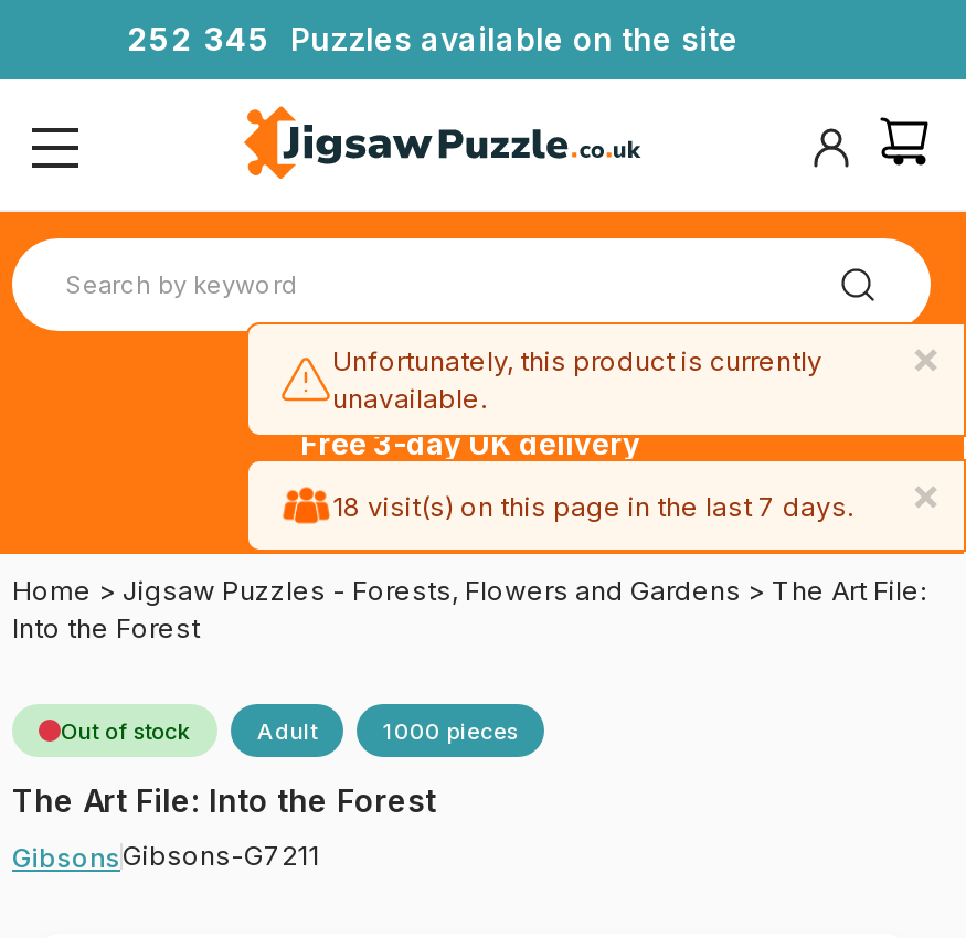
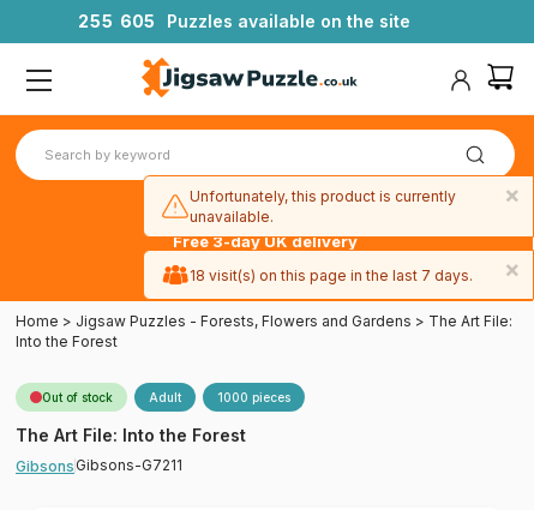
- 25 2 345 Puzzles available on the site
+ 25 5 605 Puzzles available on the site
